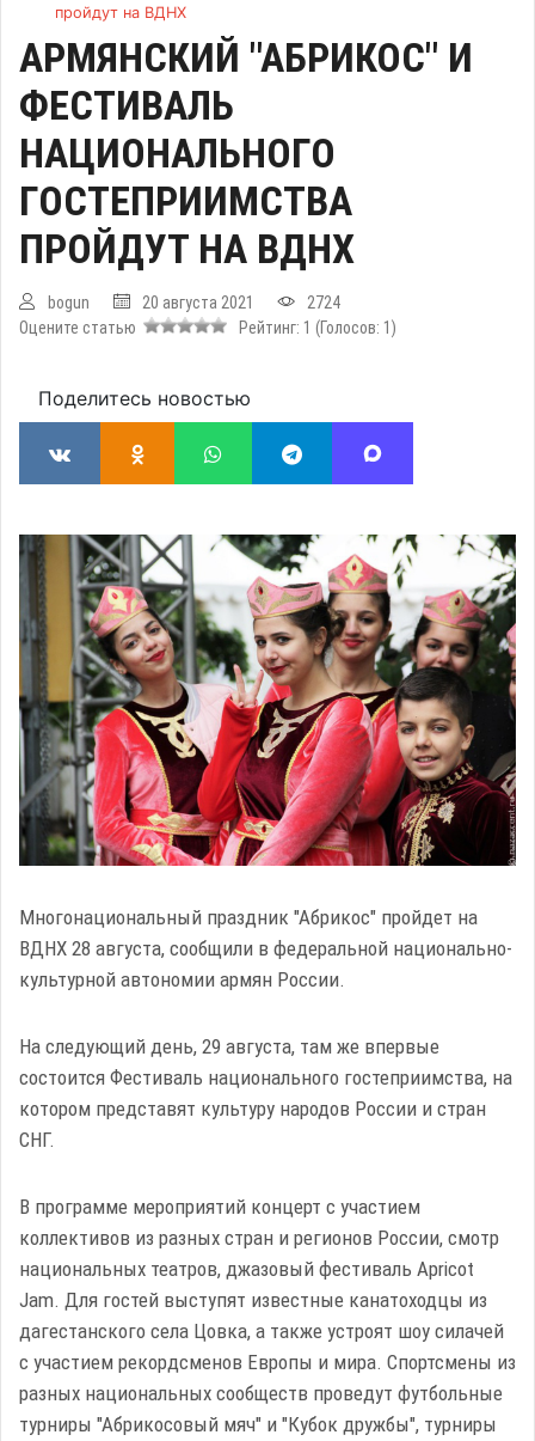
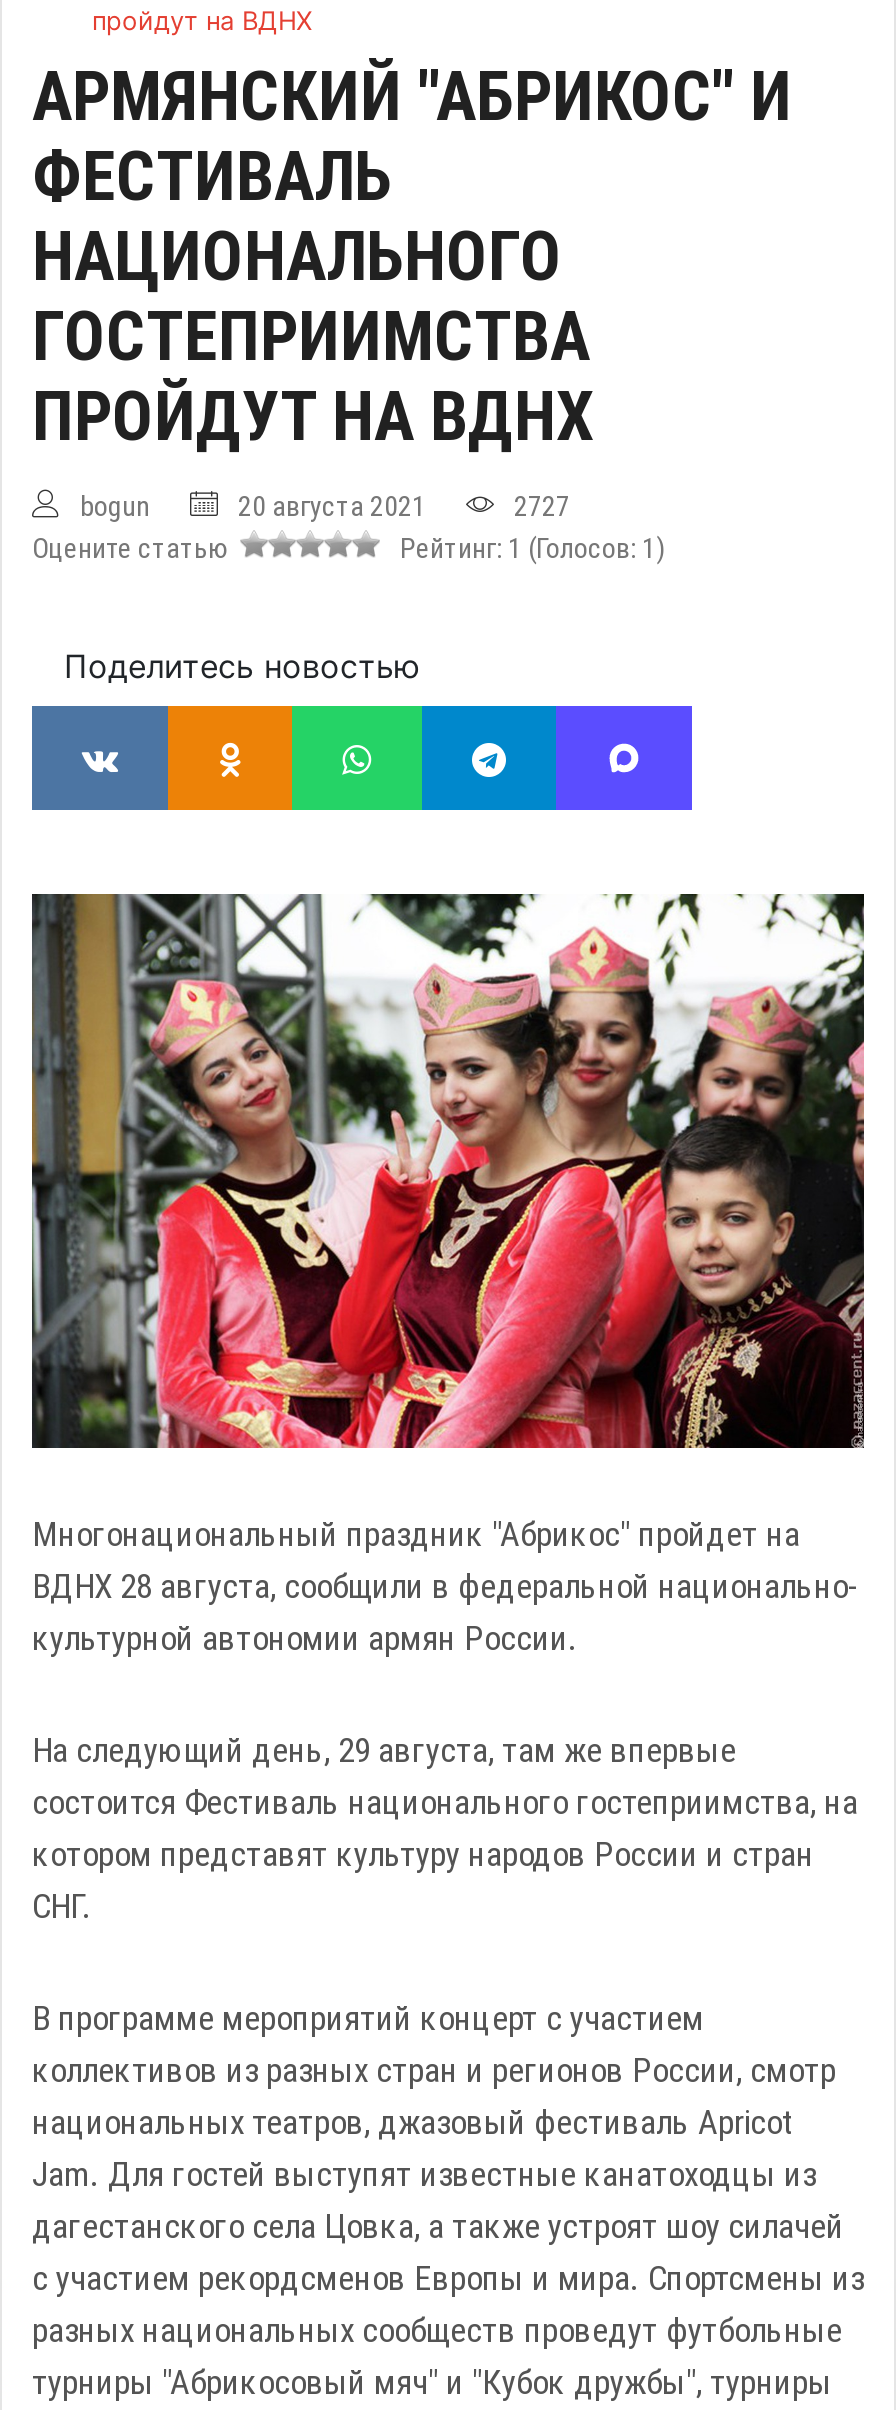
- 2724
+ 2727
